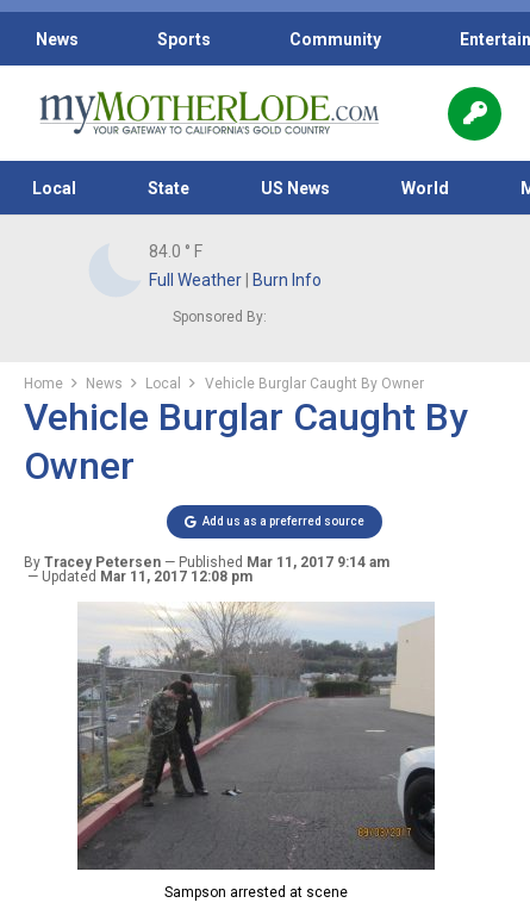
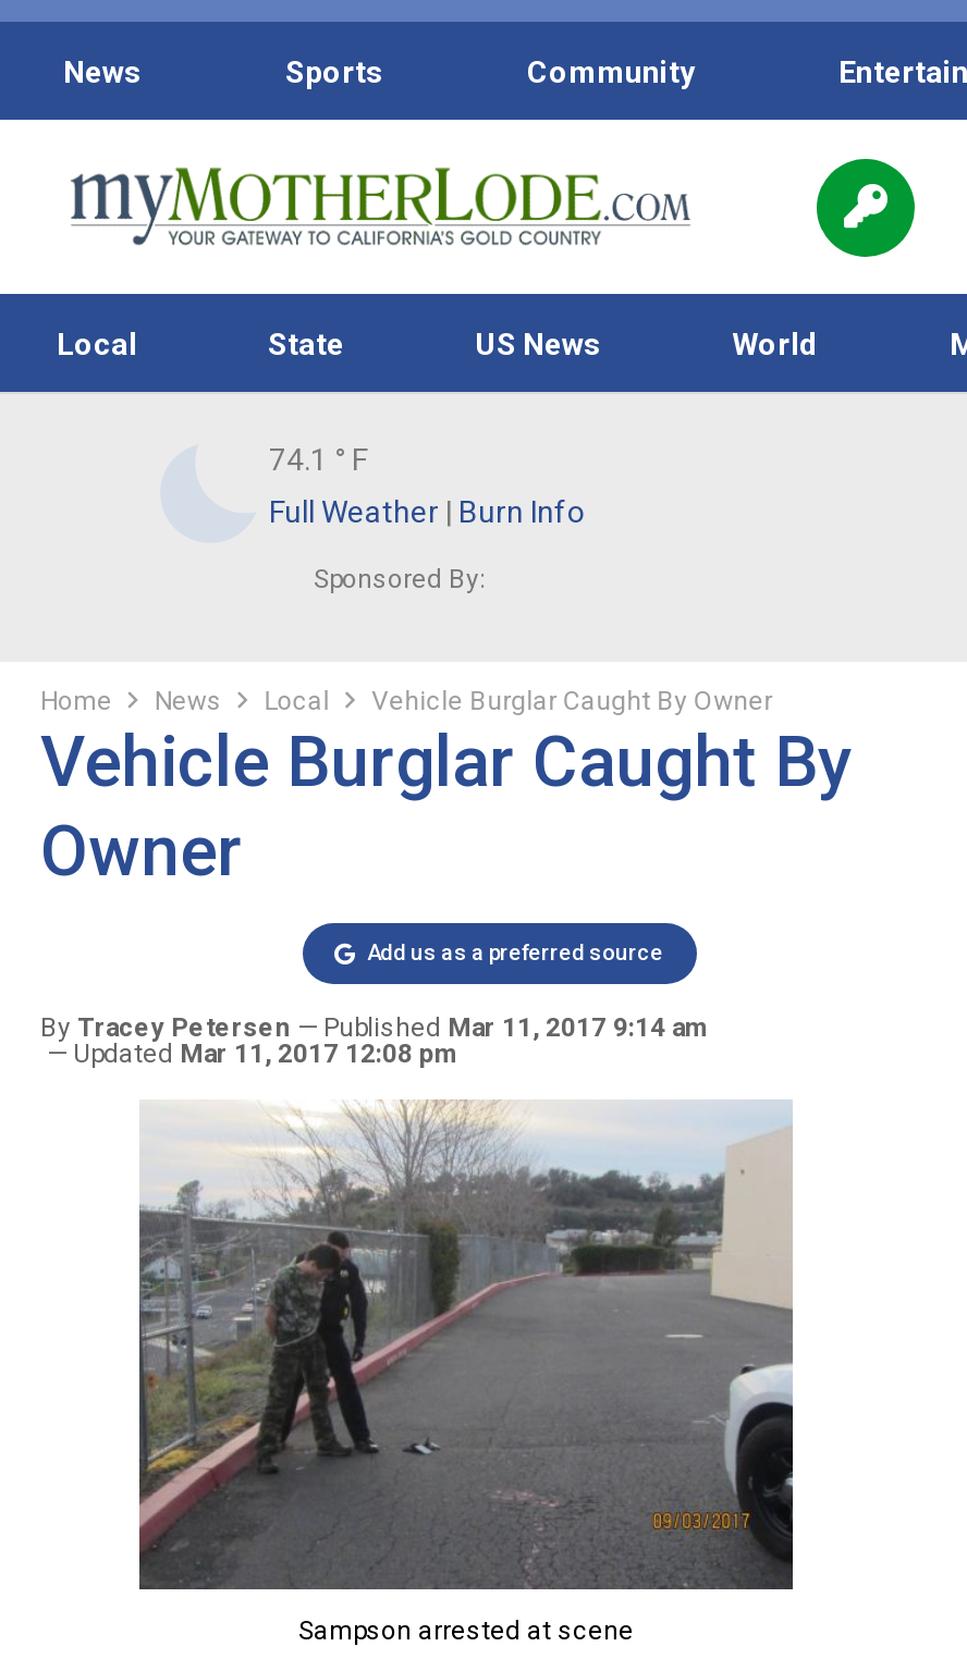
- 84.0 ° F
+ 74.1 ° F
